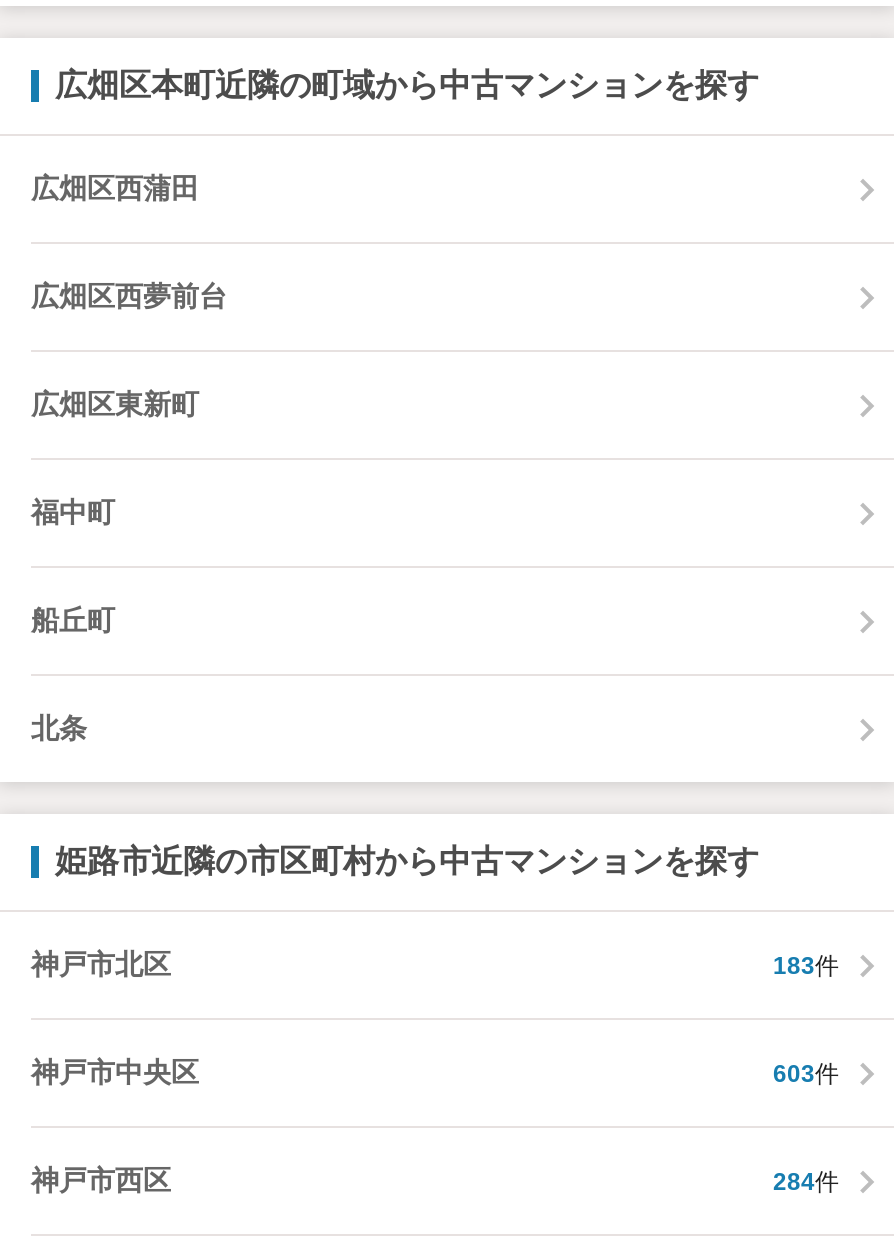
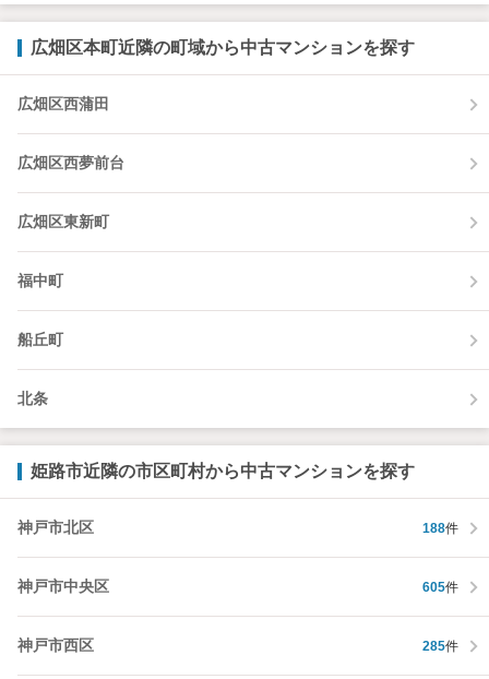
- 183件
+ 188件

- 603件
+ 605件

- 284件
+ 285件
